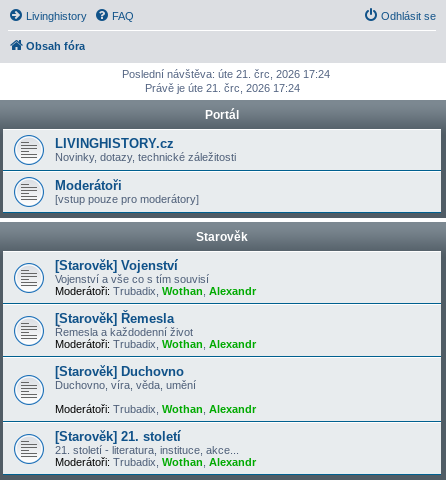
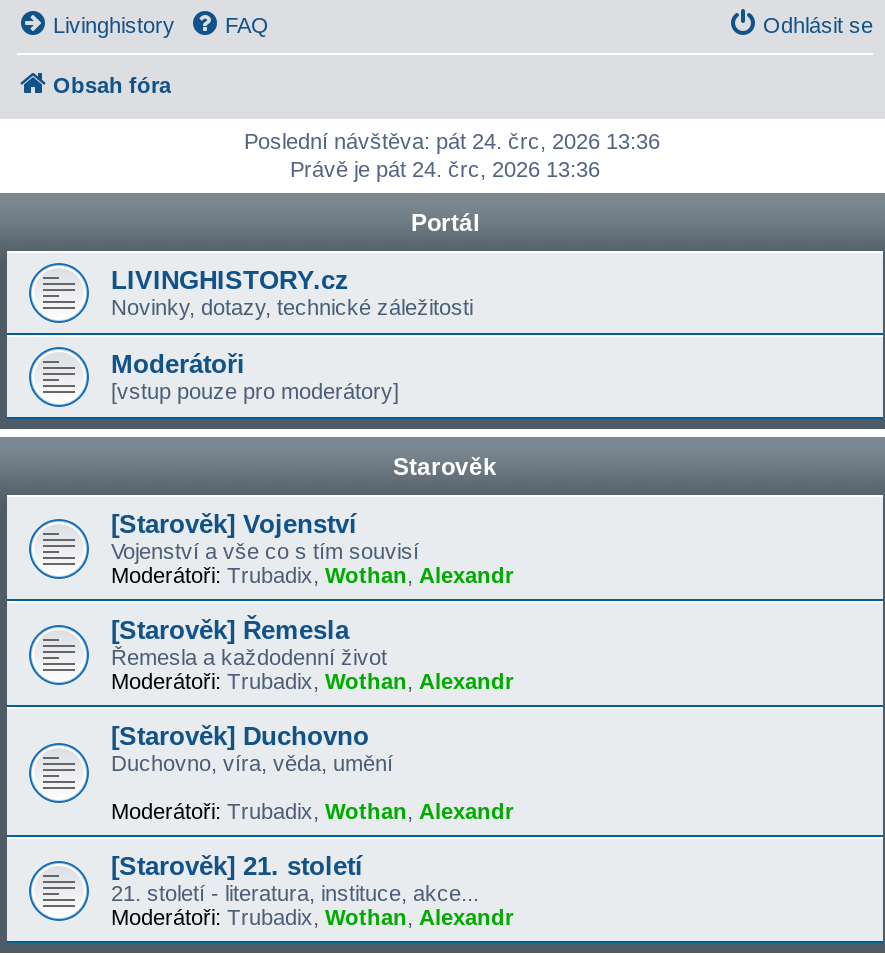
- Poslední návštěva: úte 21. črc, 2026 17:24
+ Poslední návštěva: pát 24. črc, 2026 13:36

- Právě je úte 21. črc, 2026 17:24
+ Právě je pát 24. črc, 2026 13:36
